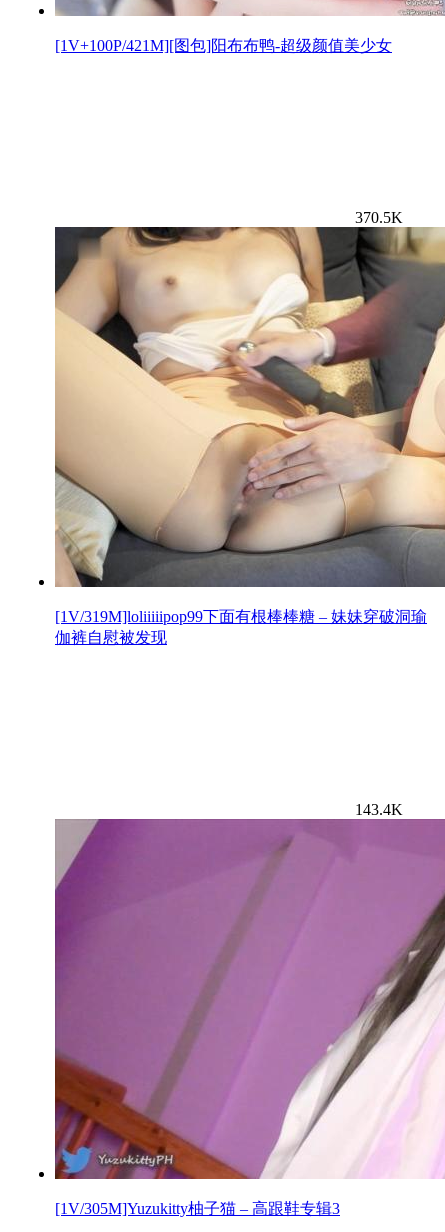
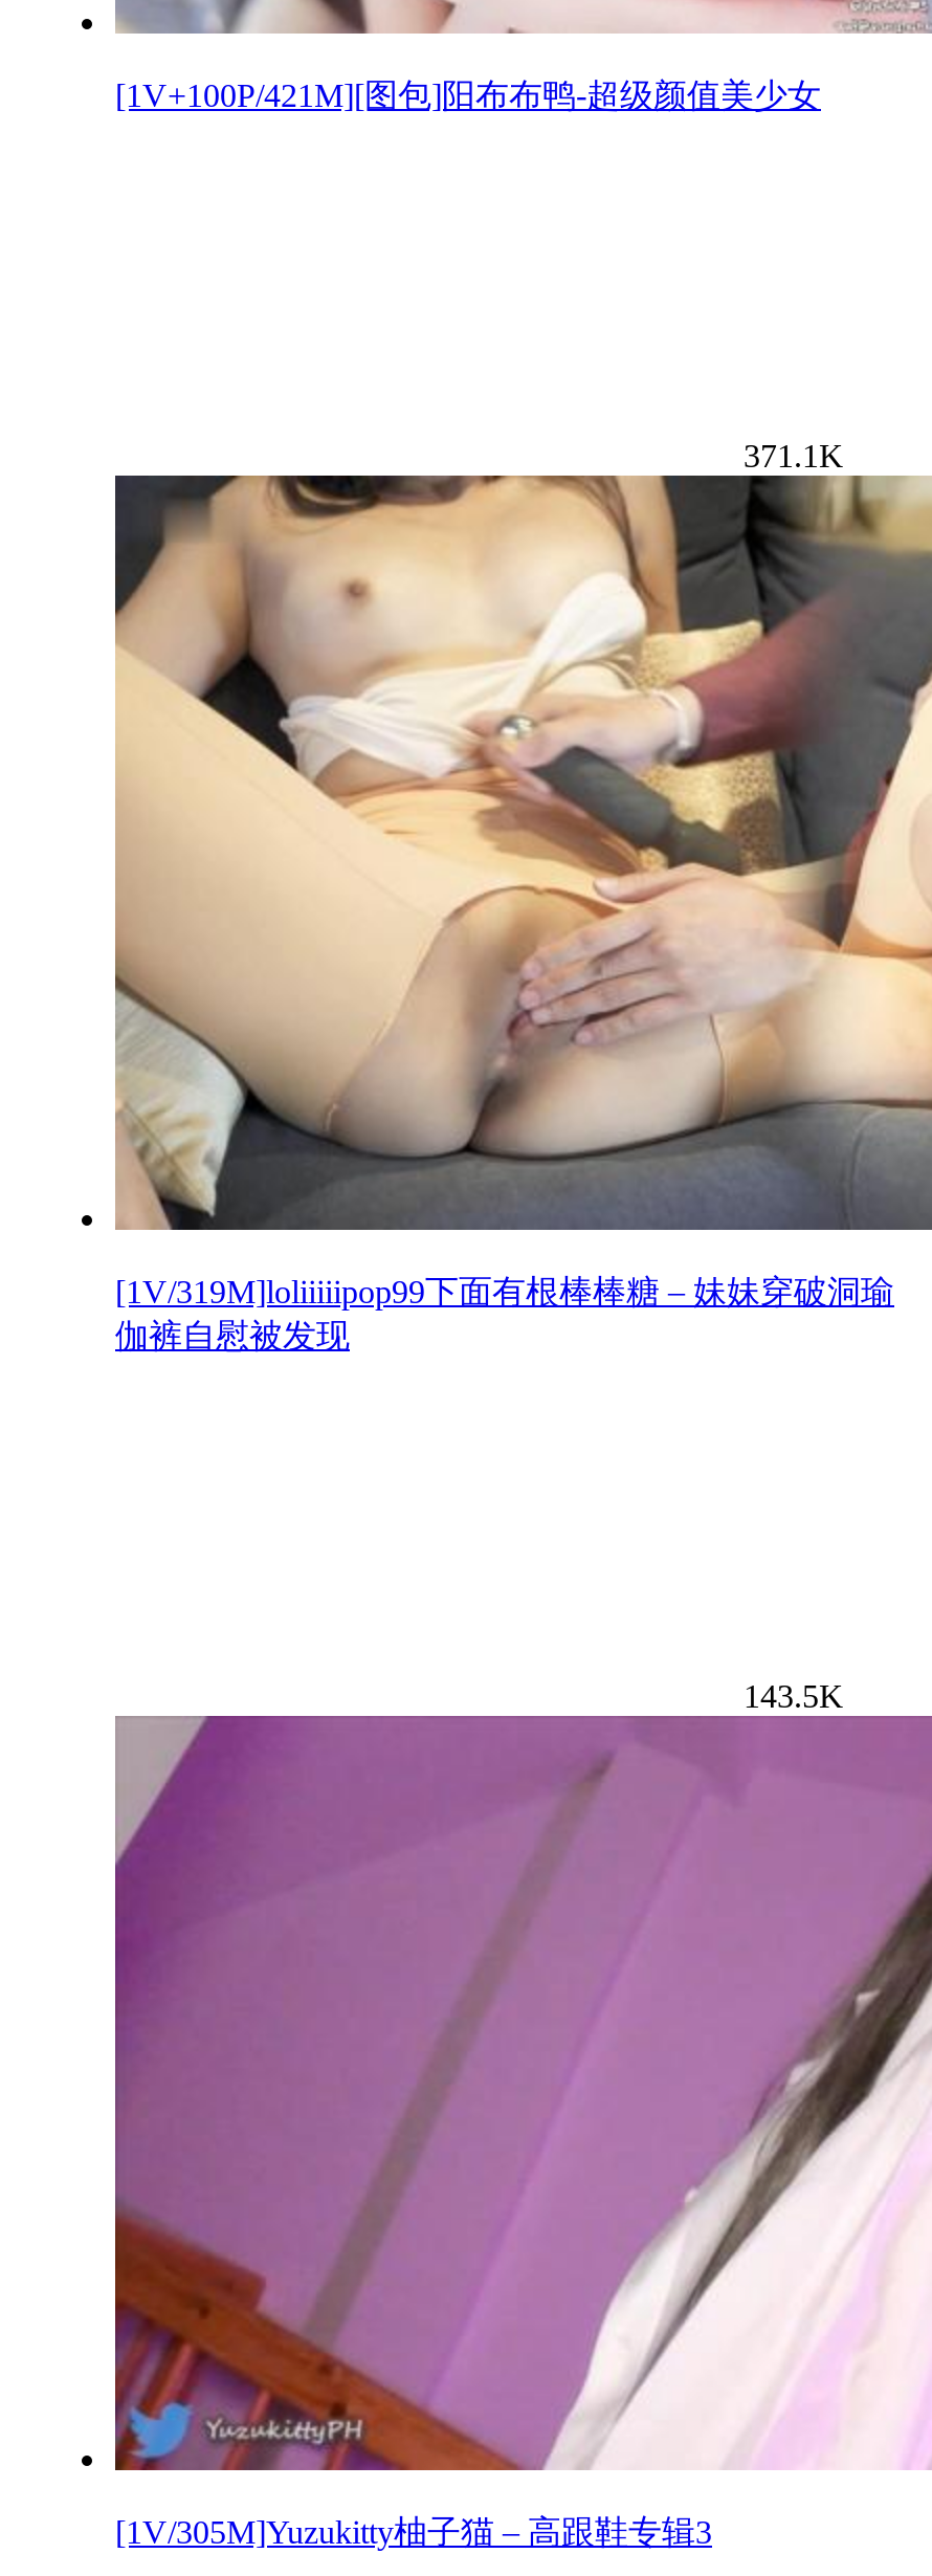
- 370.5K
+ 371.1K

- 143.4K
+ 143.5K
